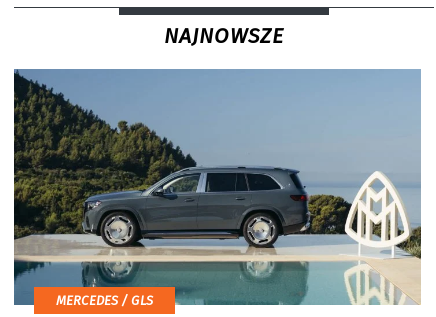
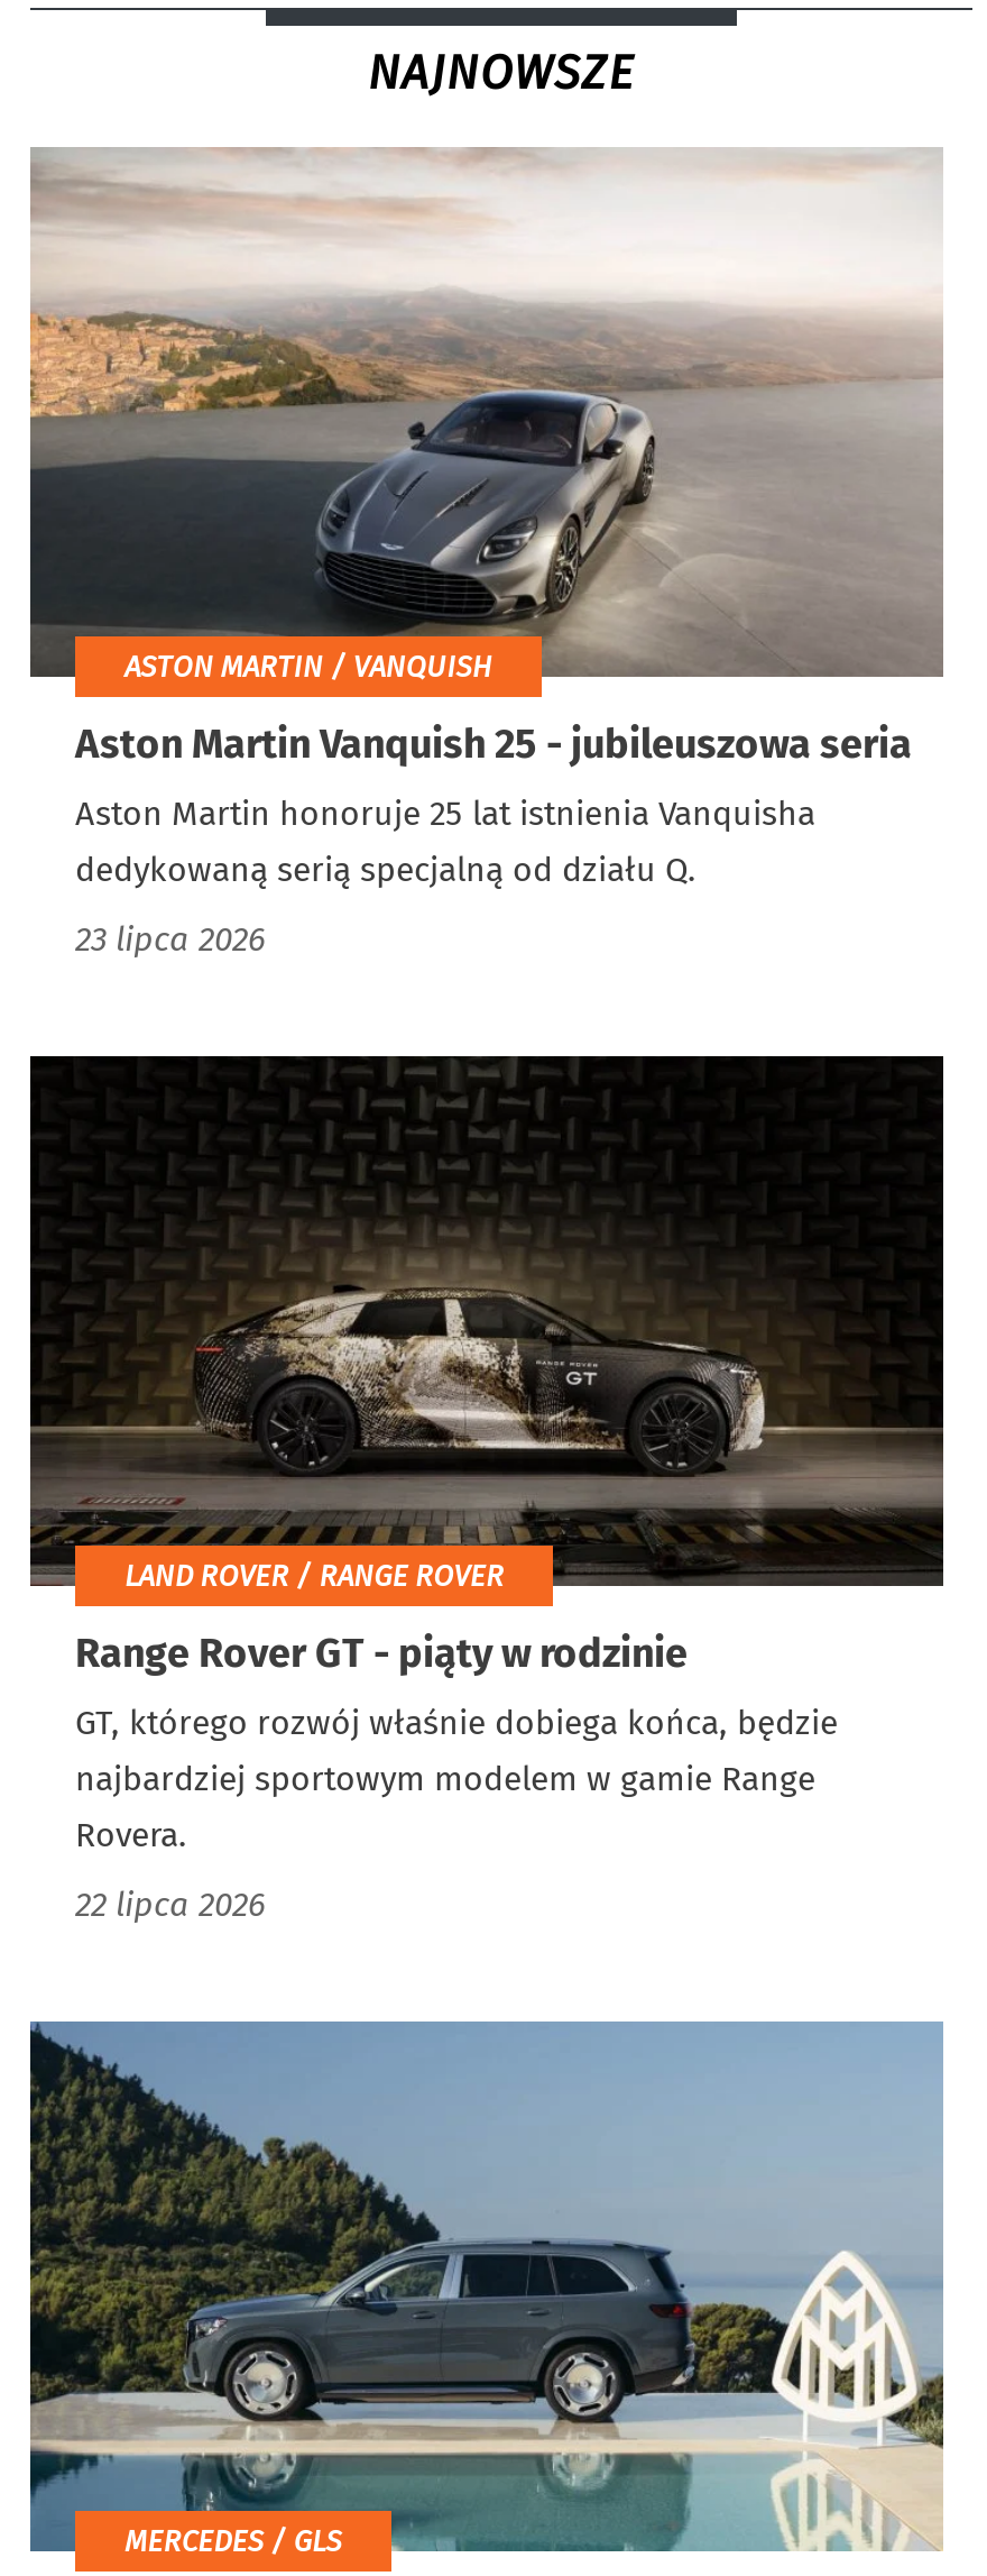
+ [image]
+ ASTON MARTIN / VANQUISH
+ Aston Martin Vanquish 25 - jubileuszowa seria
+ Aston Martin honoruje 25 lat istnienia Vanquisha
+ dedykowaną serią specjalną od działu Q.
+ 23 lipca 2026

+ [image]
+ LAND ROVER / RANGE ROVER
+ Range Rover GT - piąty w rodzinie
+ GT, którego rozwój właśnie dobiega końca, będzie
+ najbardziej sportowym modelem w gamie Range
+ Rovera.
+ 22 lipca 2026
